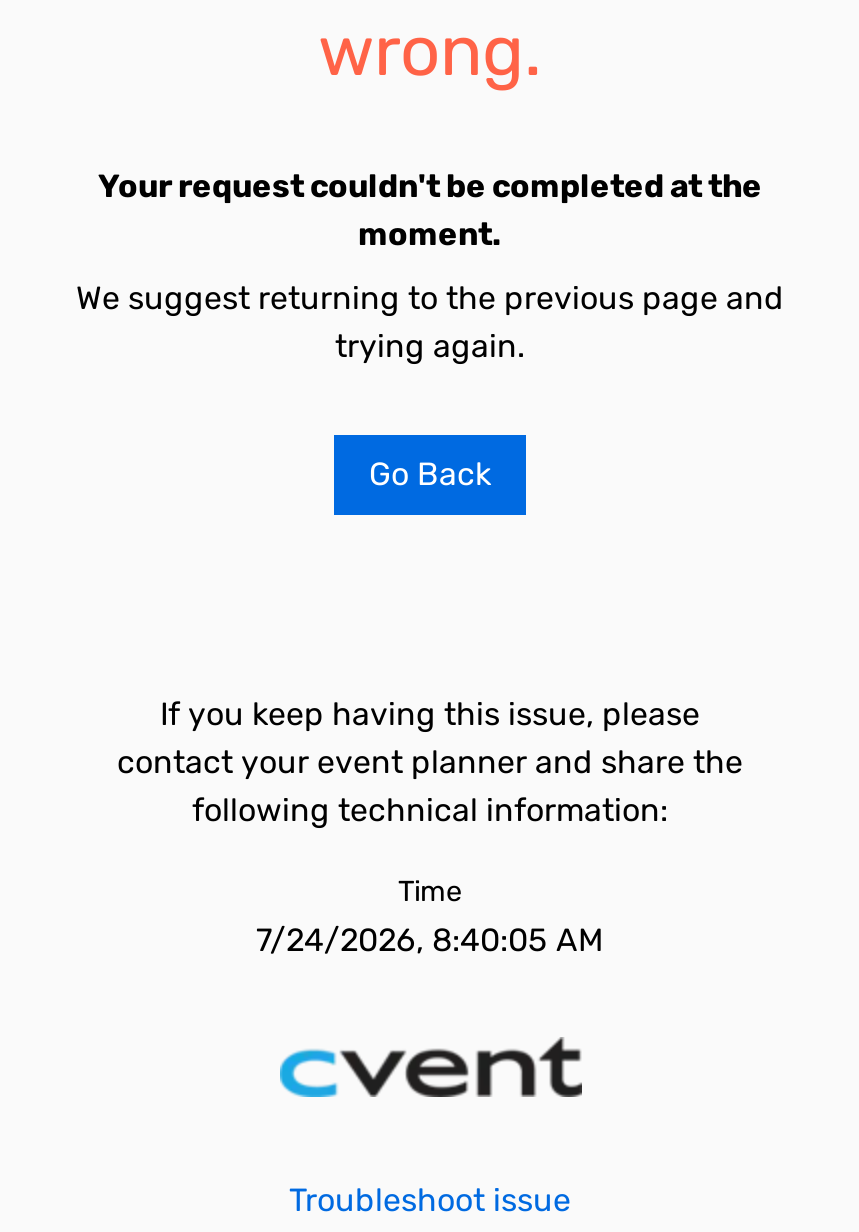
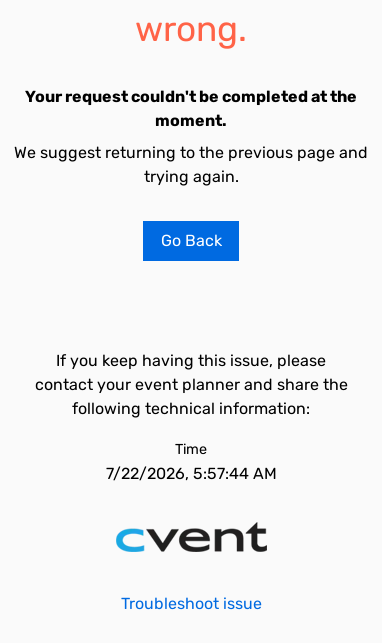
- 7/24/2026, 8:40:05 AM
+ 7/22/2026, 5:57:44 AM
